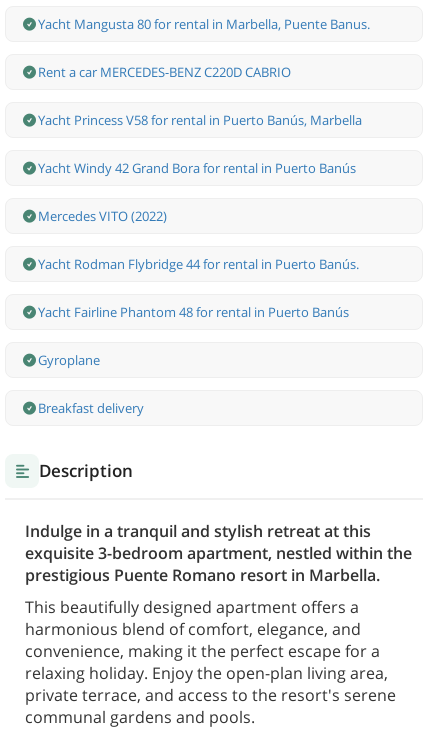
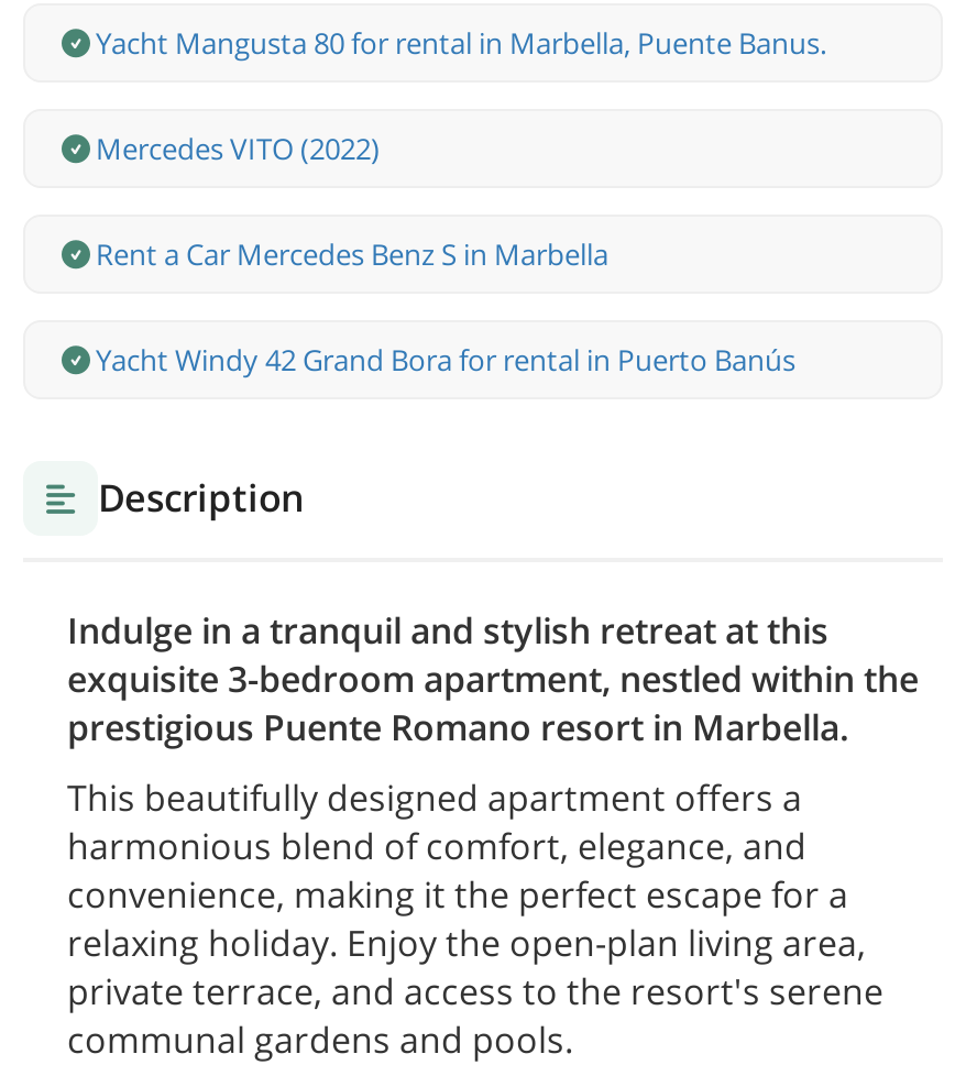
- Rent a car MERCEDES-BENZ C220D CABRIO

- Yacht Princess V58 for rental in Puerto Banús, Marbella
+ Rent a Car Mercedes Benz S in Marbella

moved up: Mercedes VITO (2022)

- Yacht Rodman Flybridge 44 for rental in Puerto Banús.
- Yacht Fairline Phantom 48 for rental in Puerto Banús
- Gyroplane
- Breakfast delivery
